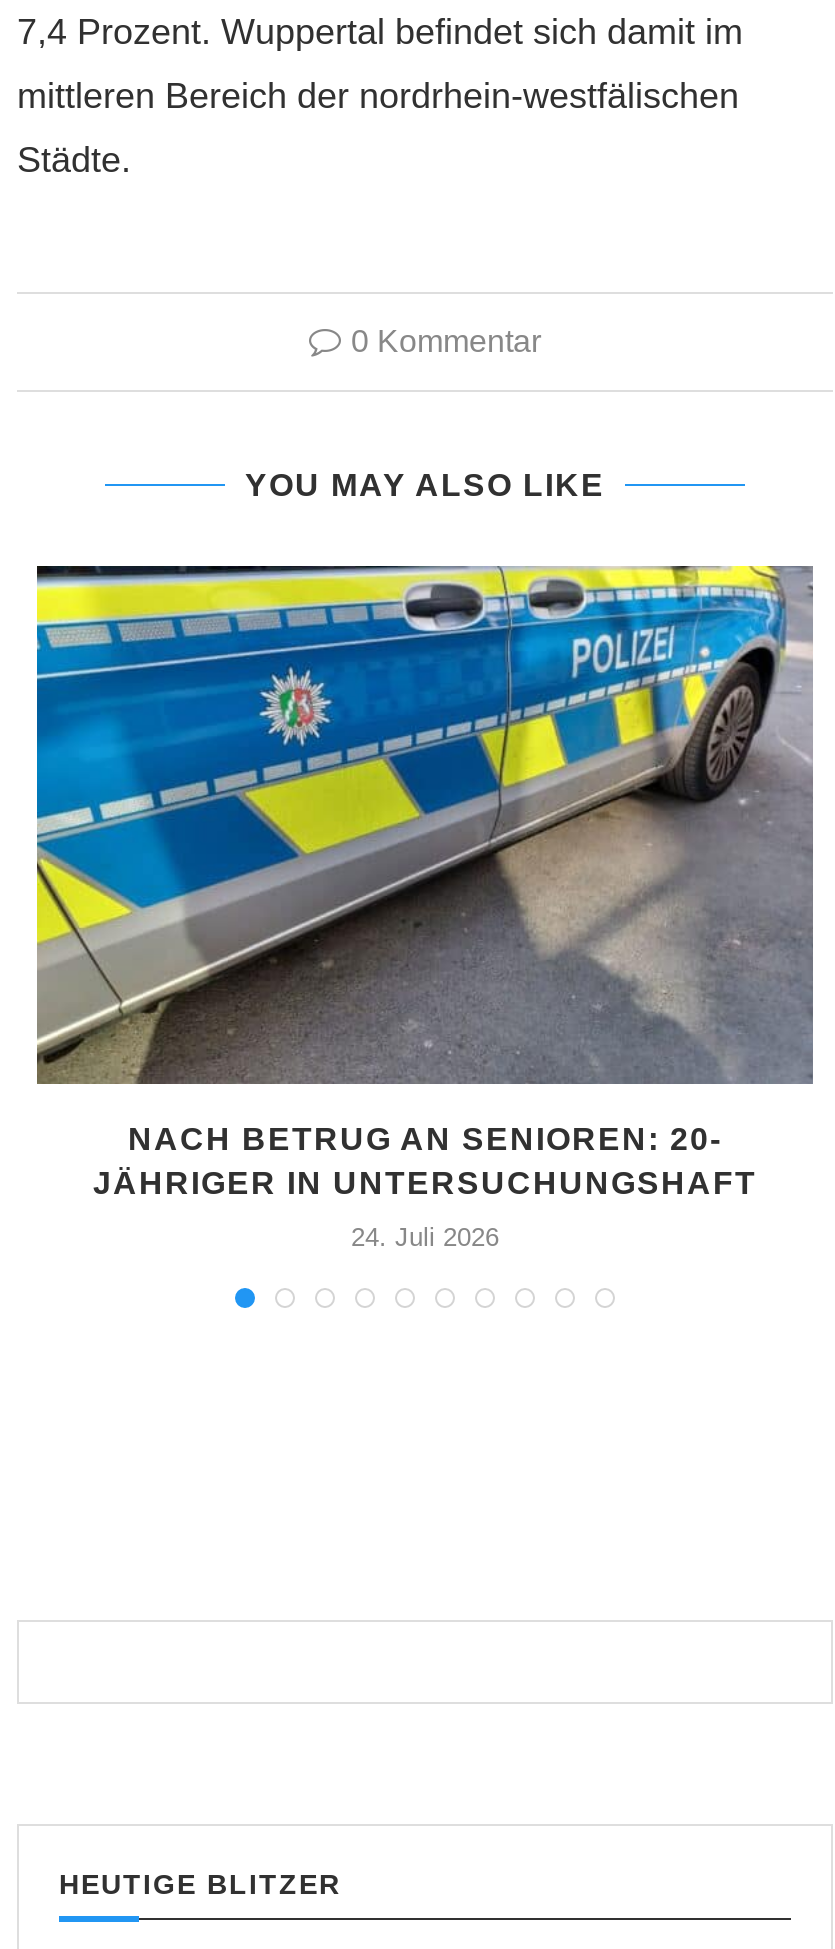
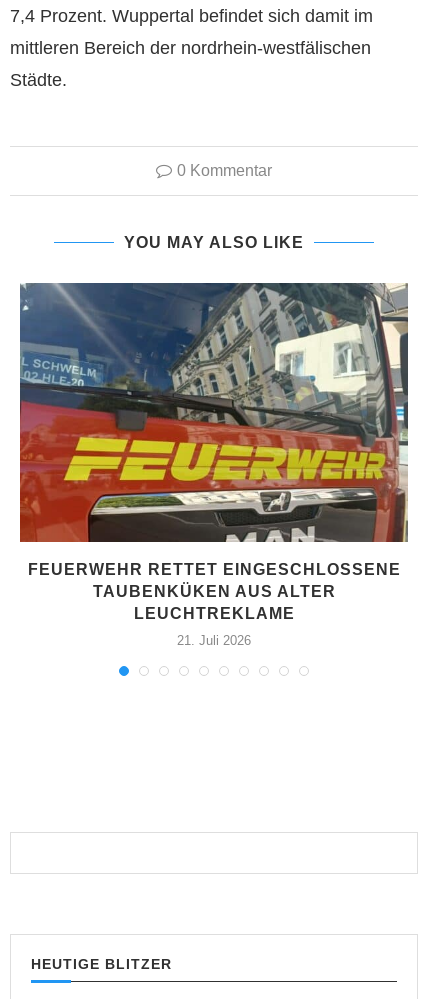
- [image]
- NACH BETRUG AN SENIOREN: 20-
- JÄHRIGER IN UNTERSUCHUNGSHAFT
+ [image]
+ FEUERWEHR RETTET EINGESCHLOSSENE
+ TAUBENKÜKEN AUS ALTER
+ LEUCHTREKLAME

- 24. Juli 2026
+ 21. Juli 2026
